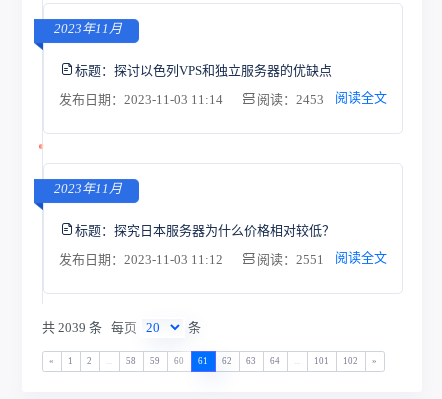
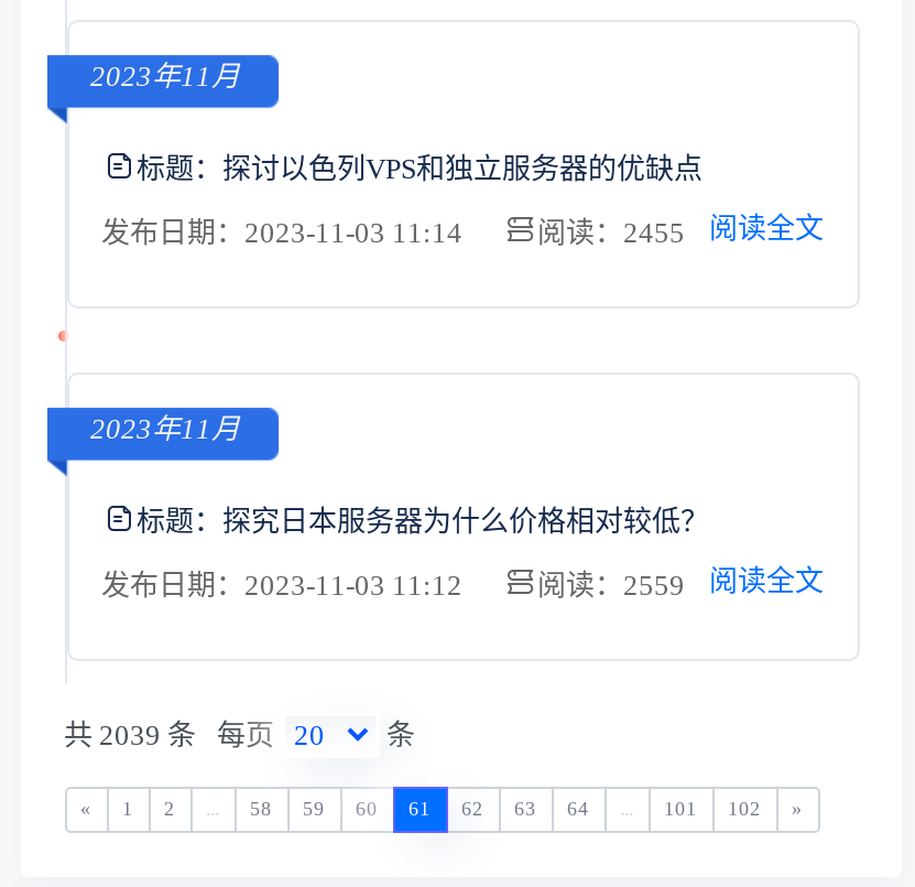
- 阅读：2453 阅读全文
+ 阅读：2455 阅读全文

- 阅读：2551 阅读全文
+ 阅读：2559 阅读全文
